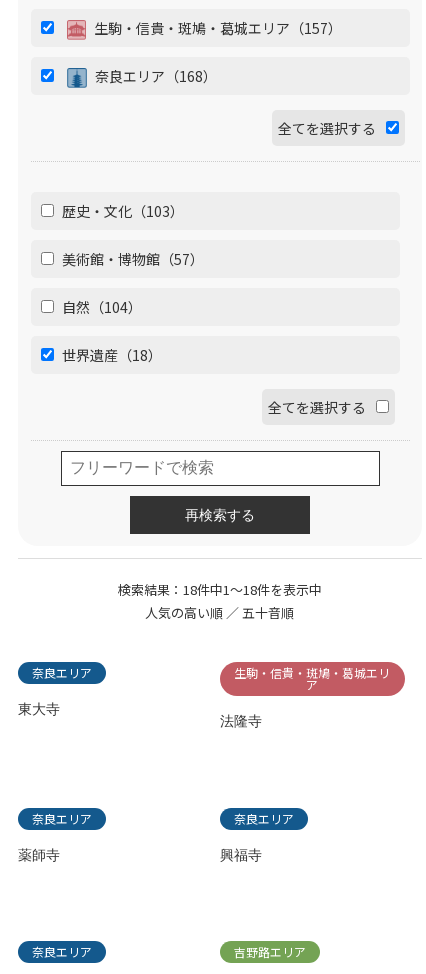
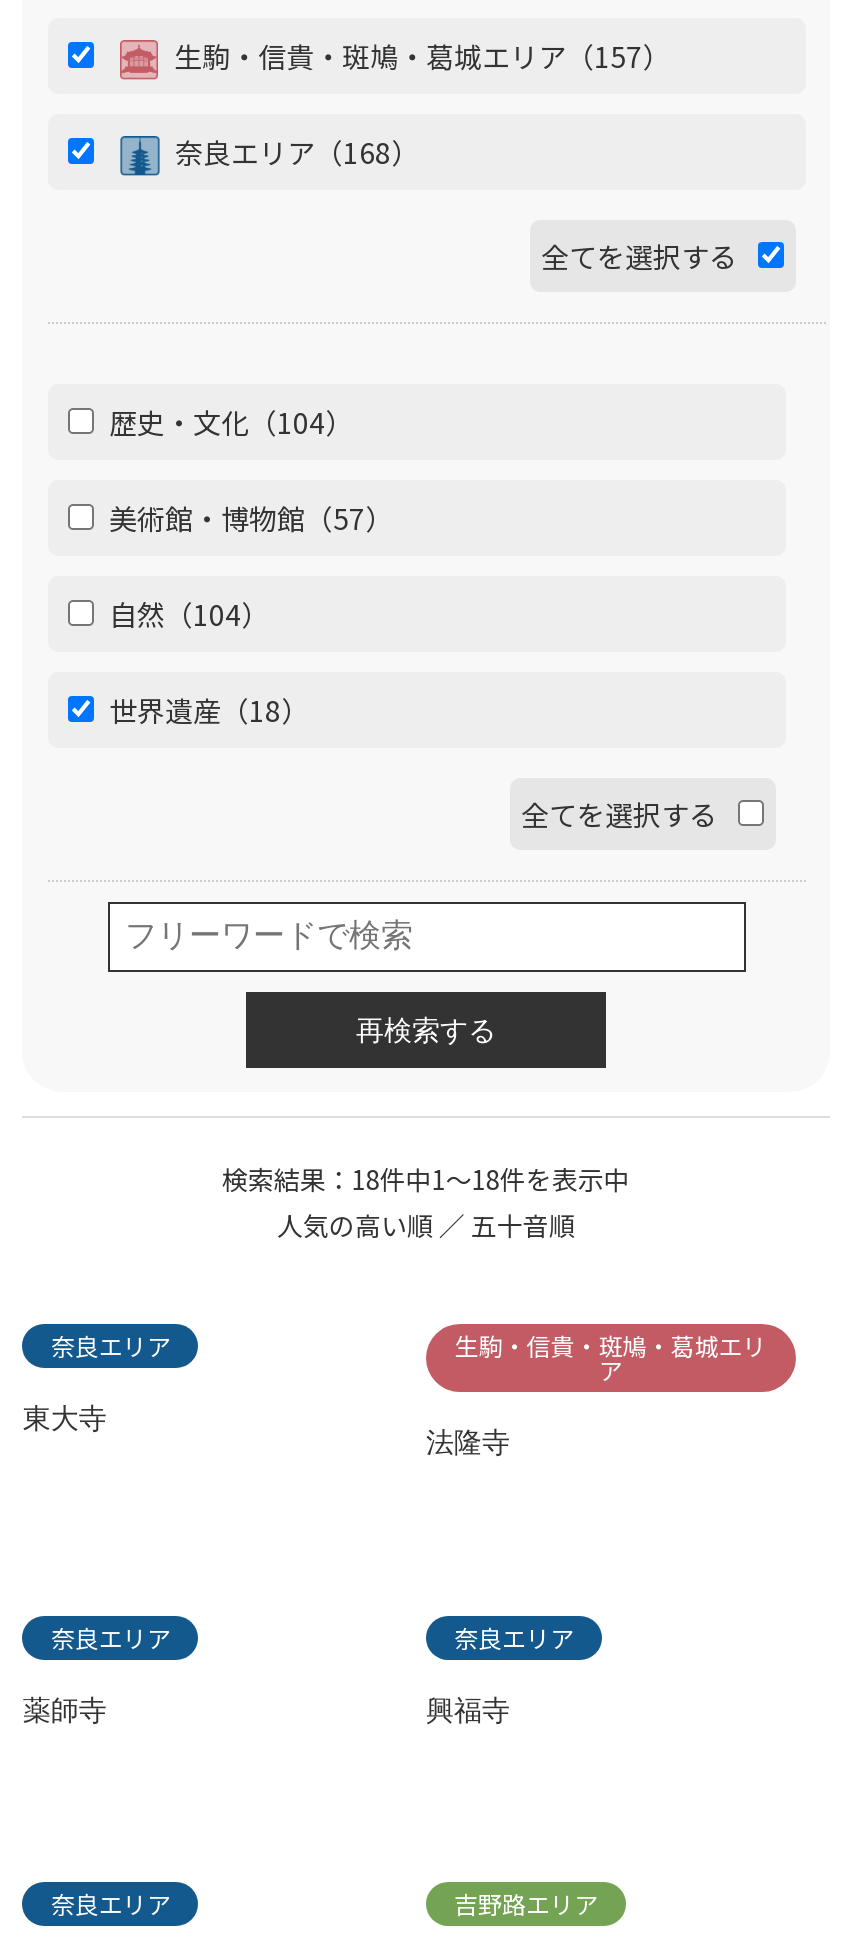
- 歴史・文化（103）
+ 歴史・文化（104）
